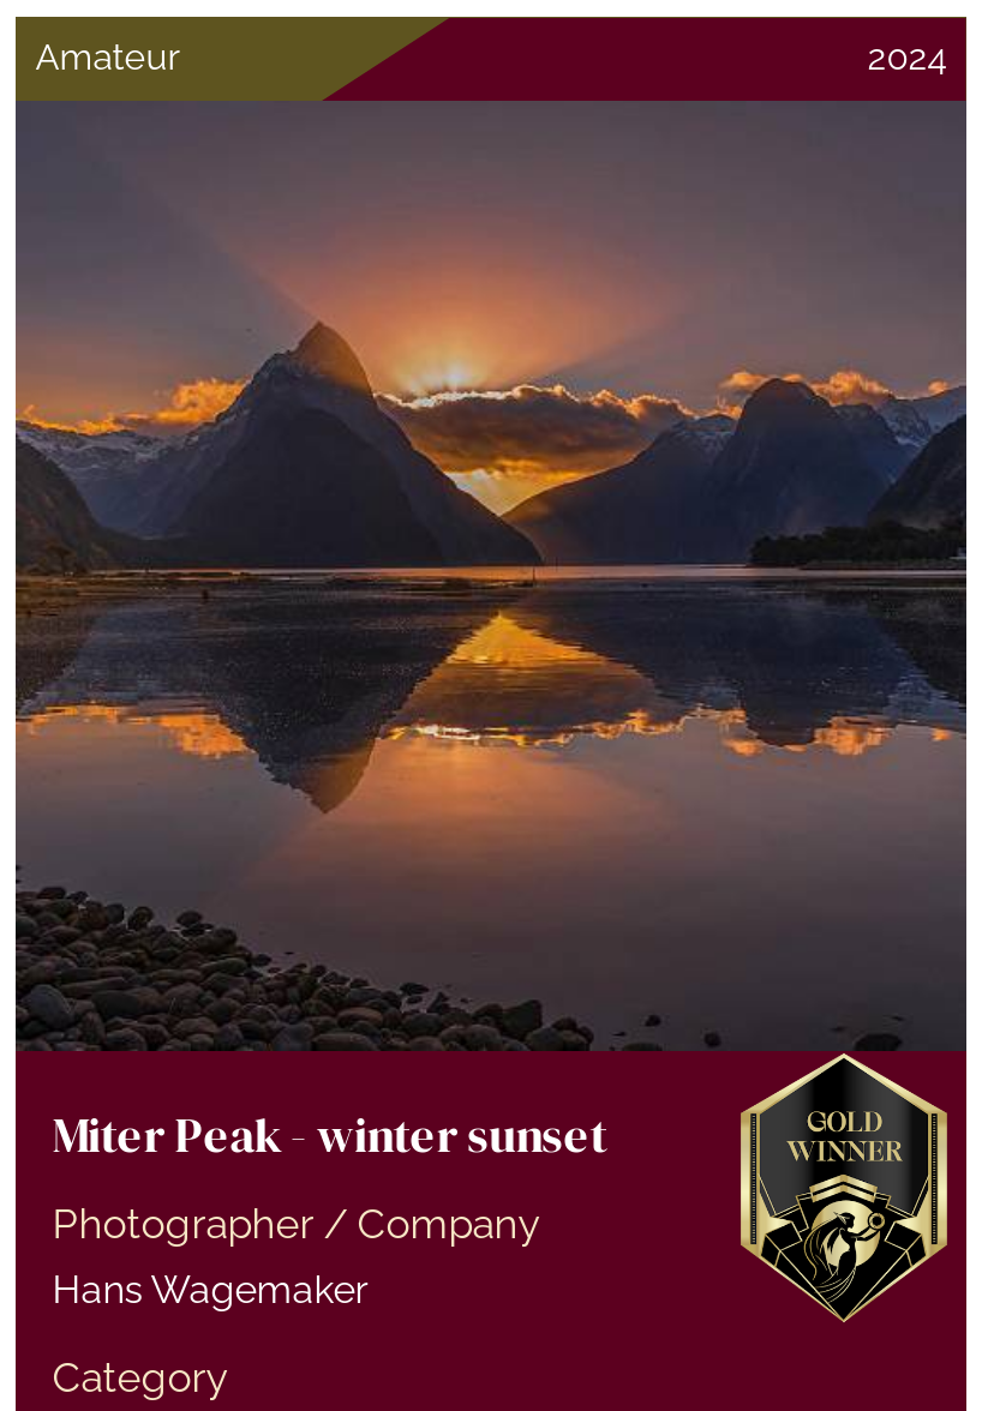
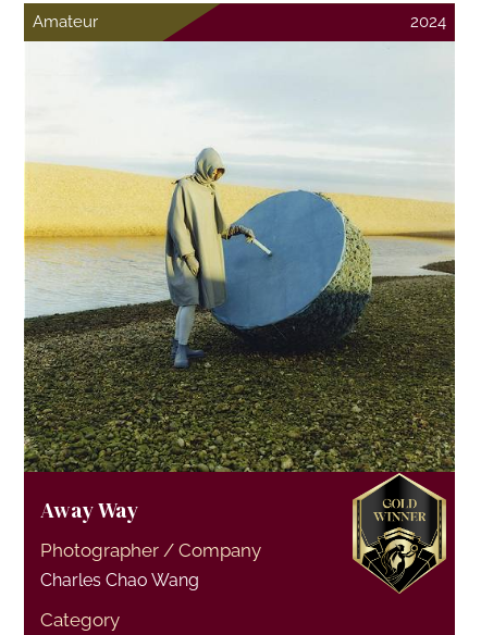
- [image]
- Miter Peak - winter sunset
+ [image]
+ Away Way

- Hans Wagemaker
+ Charles Chao Wang
